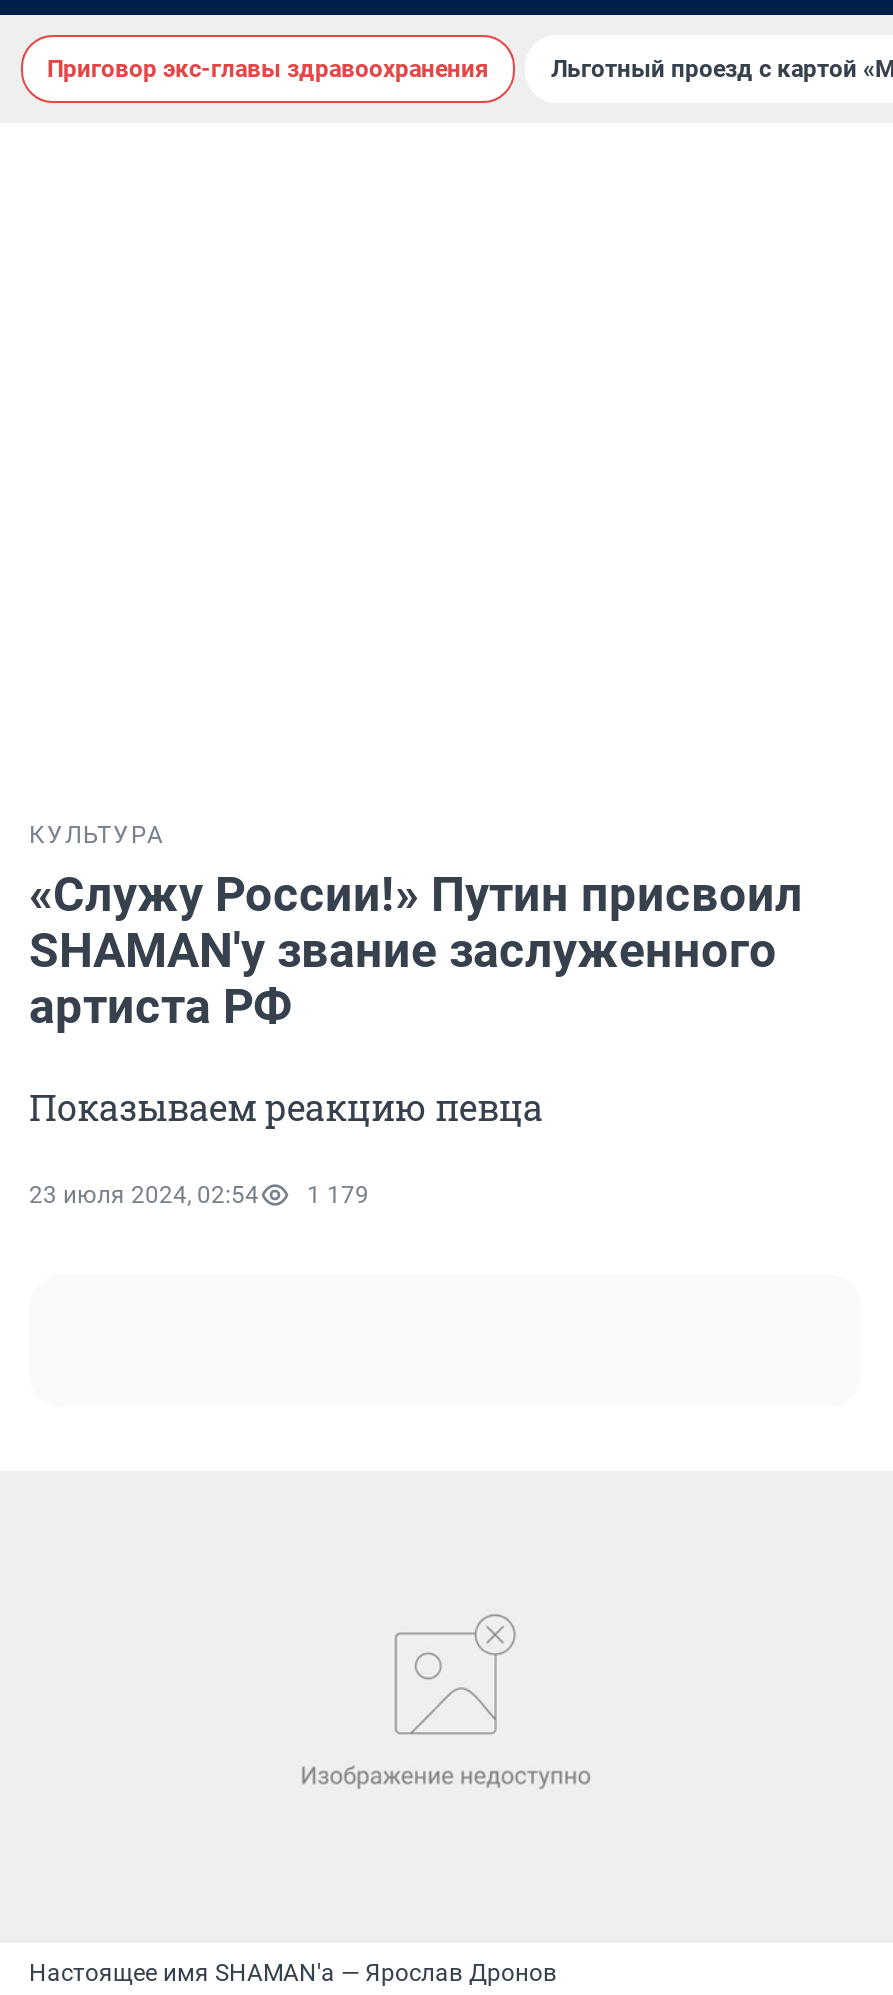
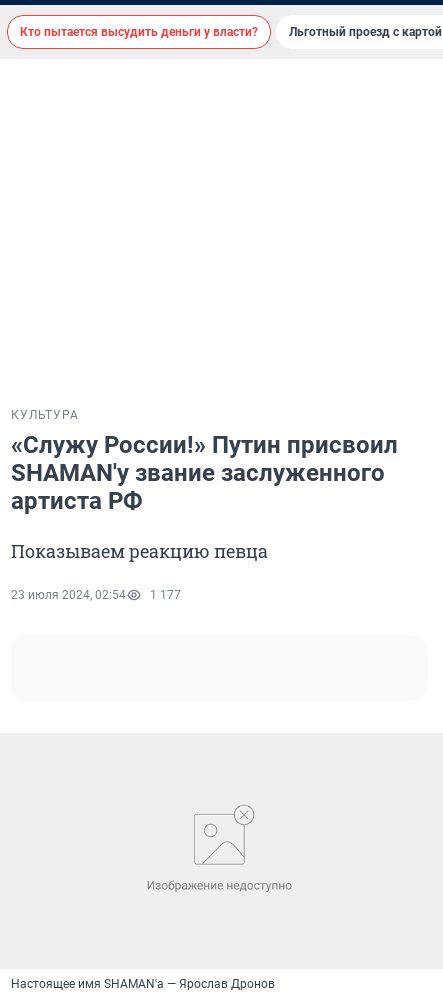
- Приговор экс-главы здравоохранения
+ Кто пытается высудить деньги у власти?

- 23 июля 2024, 02:54 1 179
+ 23 июля 2024, 02:54 1 177
